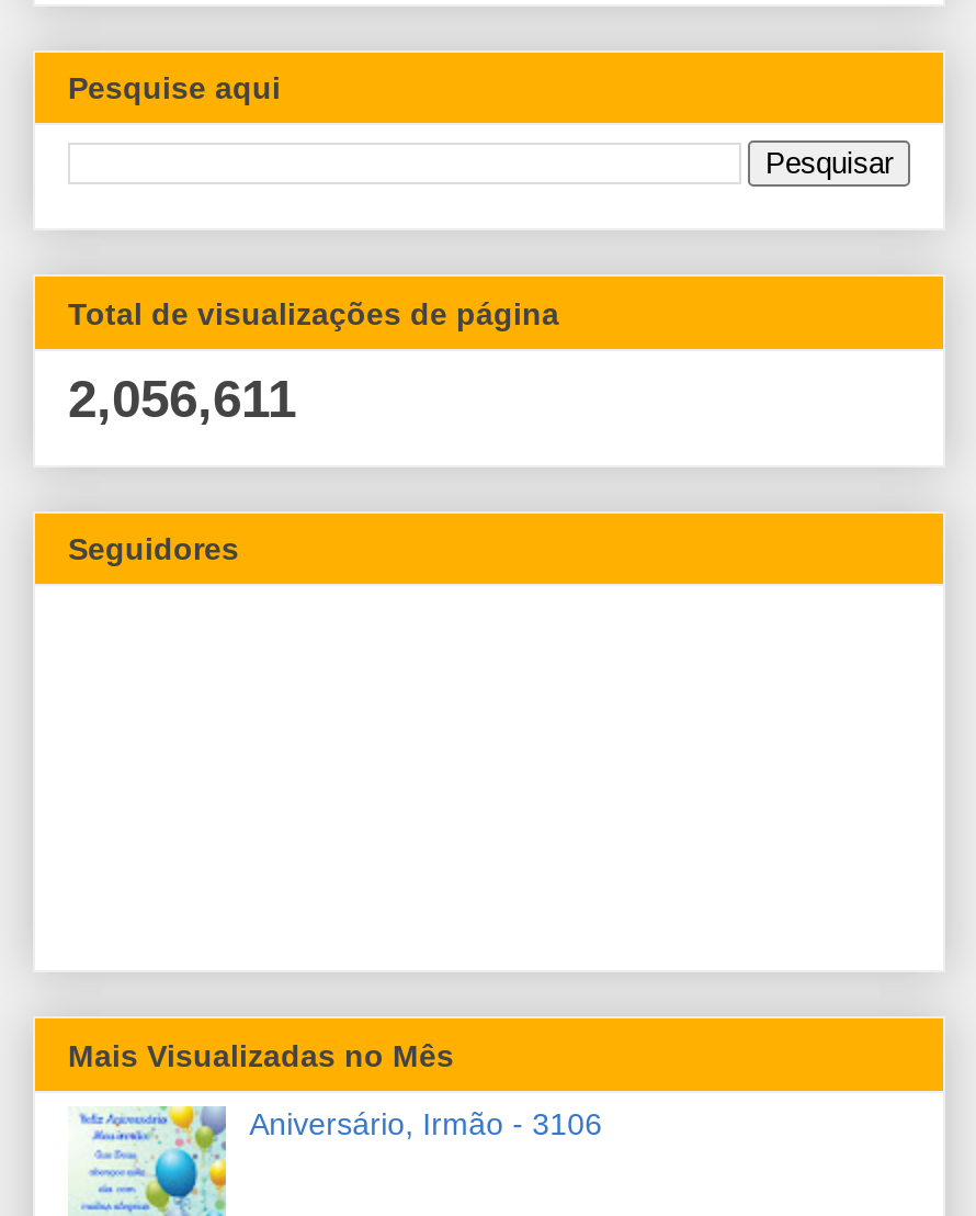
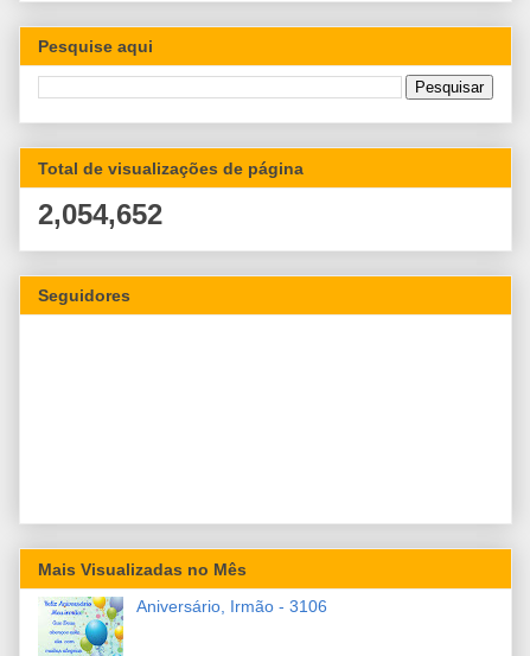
- 2,056,611
+ 2,054,652
